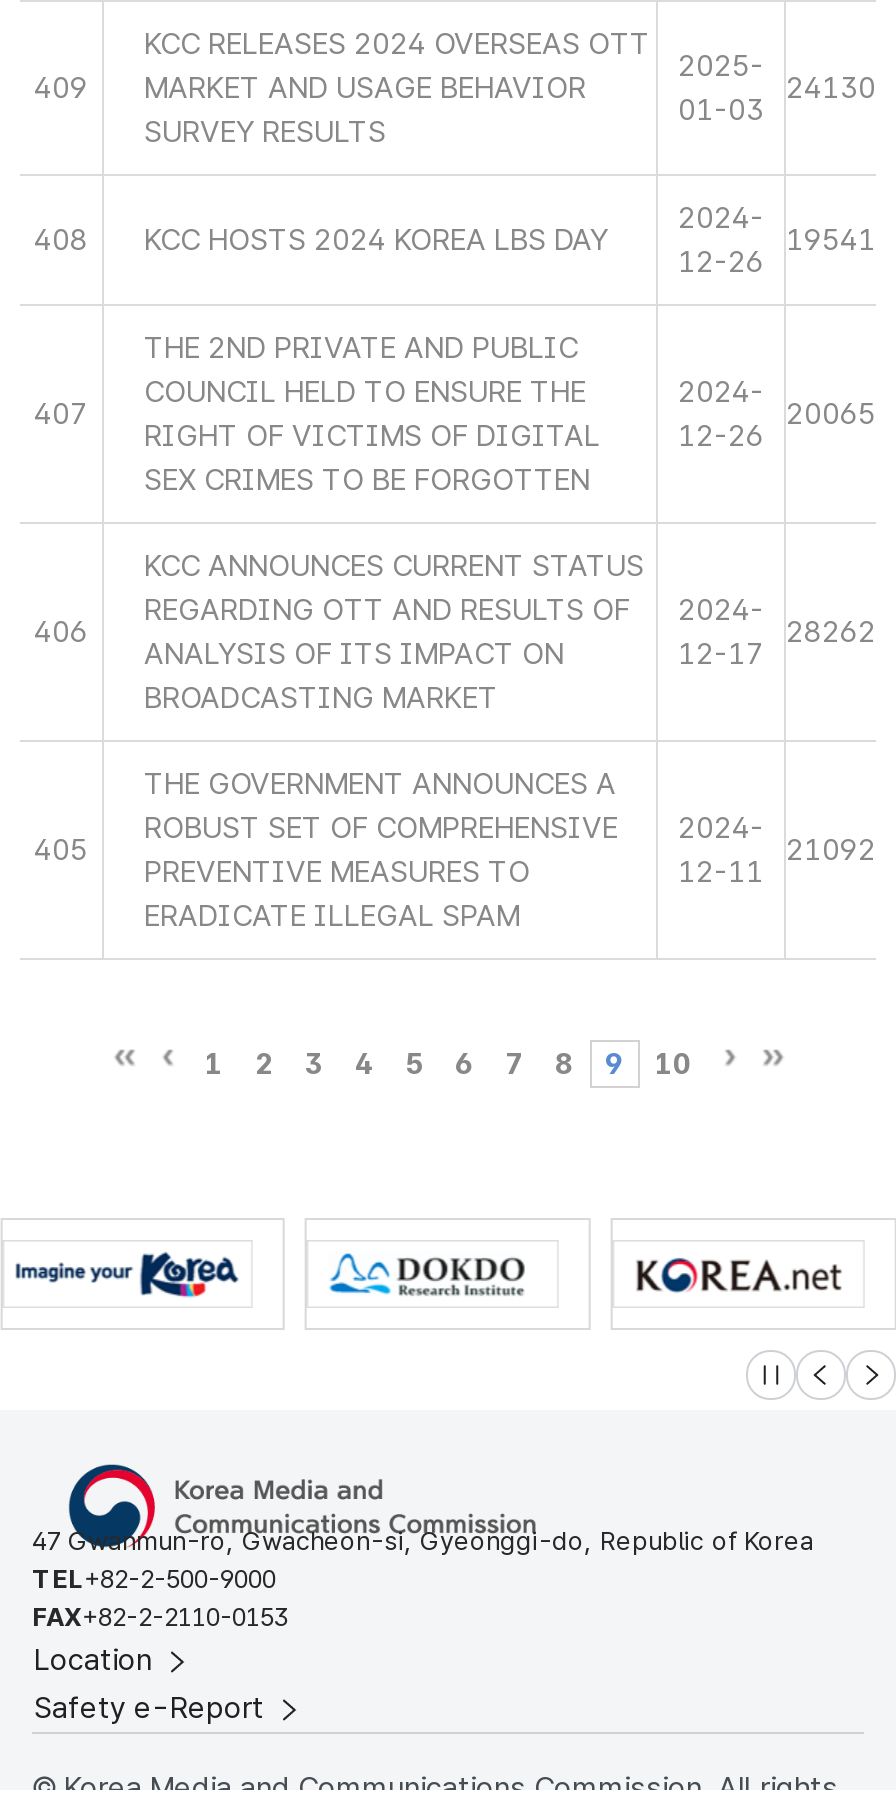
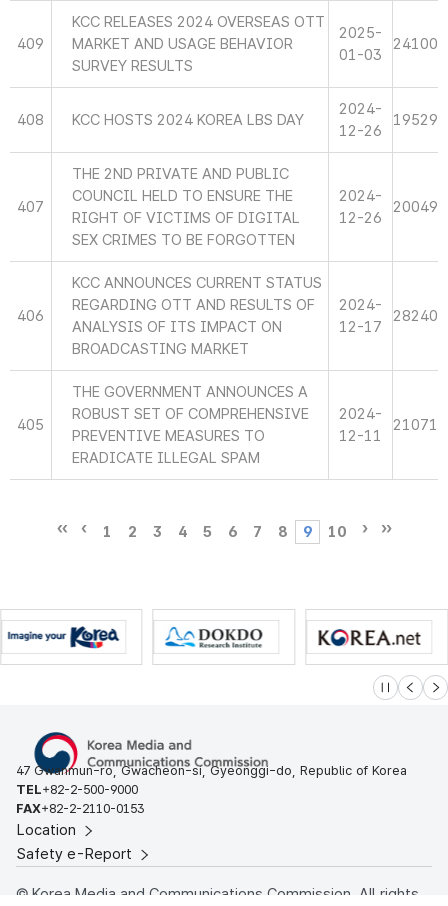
- 24130
+ 24100

- 19541
+ 19529

- 20065
+ 20049

- 28262
+ 28240

- 21092
+ 21071
